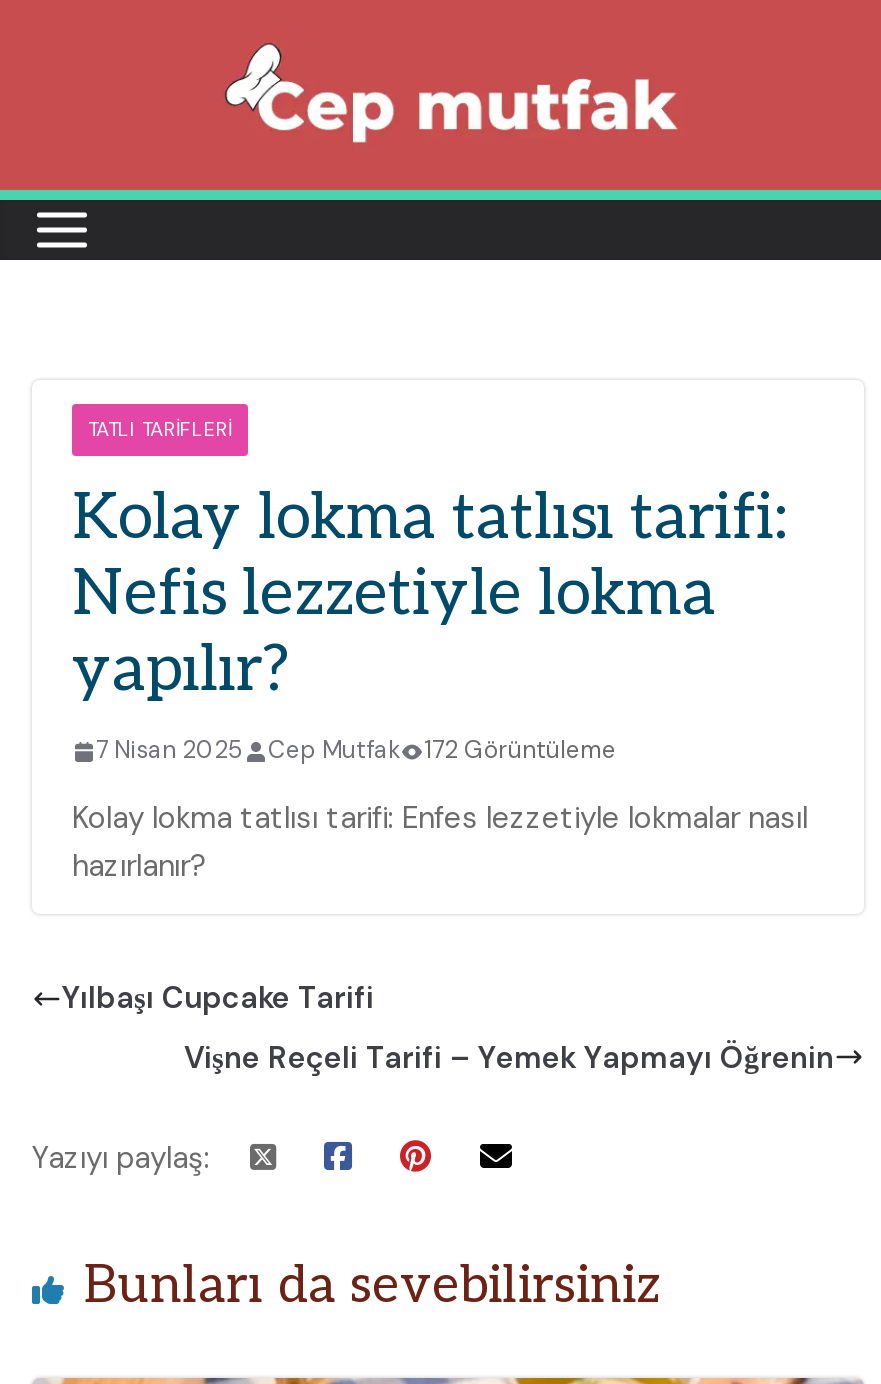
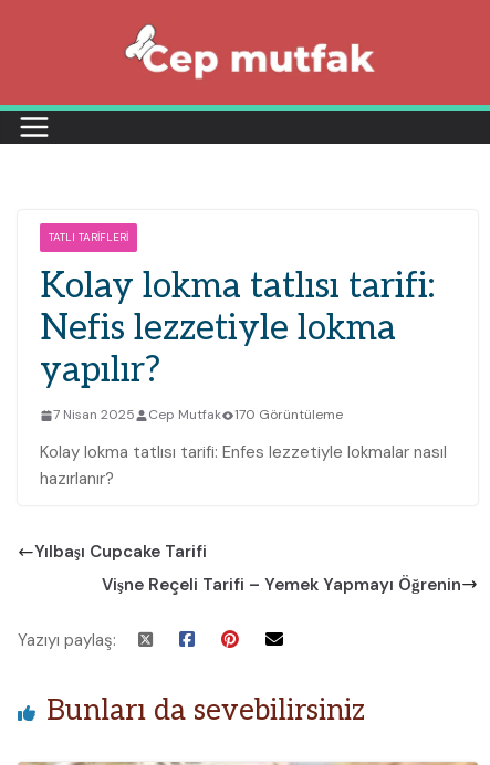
- 7 Nisan 2025 Cep Mutfak 172 Görüntüleme
+ 7 Nisan 2025 Cep Mutfak 170 Görüntüleme
